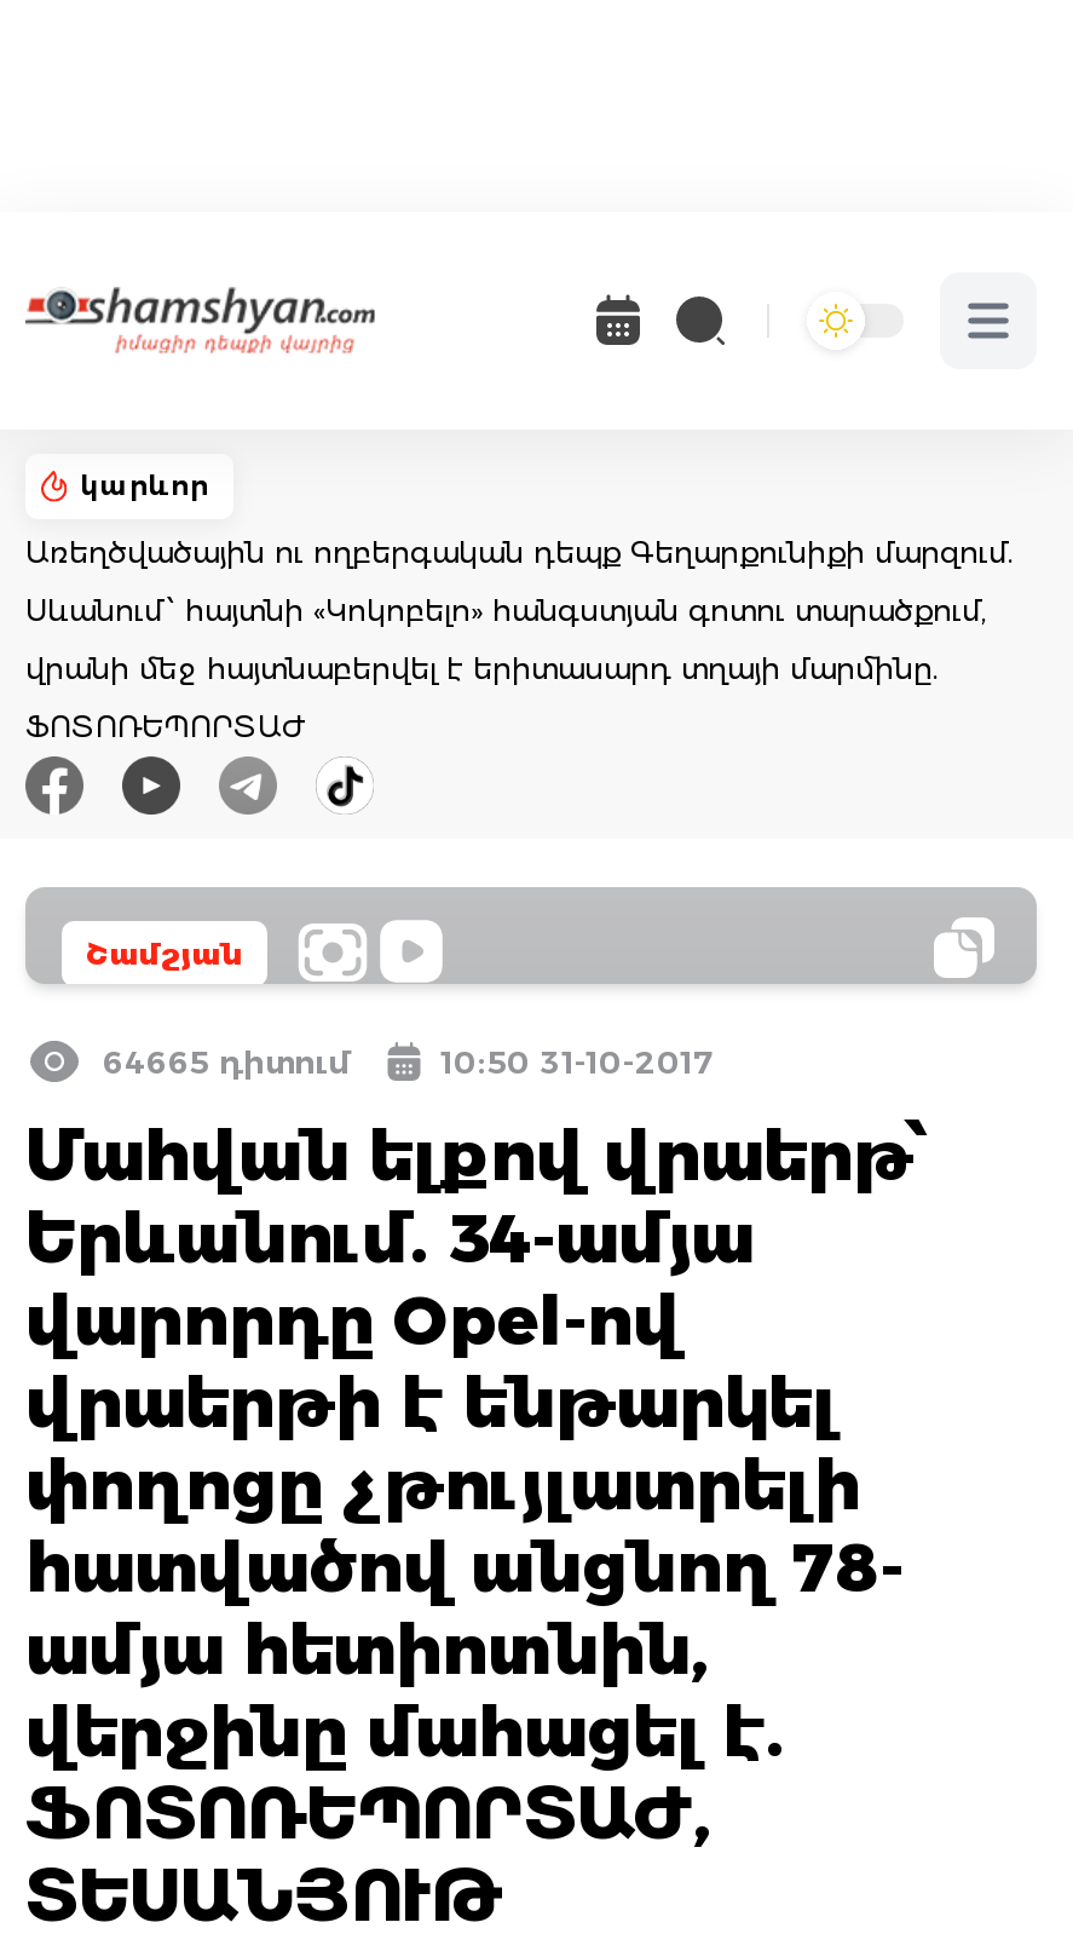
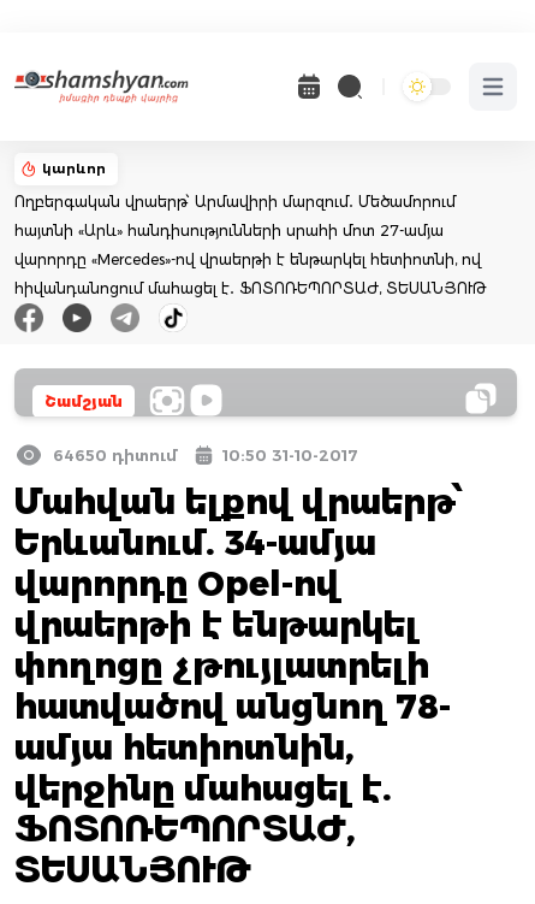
- Առեղծվածային ու ողբերգական դեպք Գեղարքունիքի մարզում.
+ Ողբերգական վրաերթ՝ Արմավիրի մարզում․ Մեծամորում

- Սևանում՝ հայտնի «Կոկոբելո» հանգստյան գոտու տարածքում,
+ հայտնի «Արև» հանդիսությունների սրահի մոտ 27-ամյա

- վրանի մեջ հայտնաբերվել է երիտասարդ տղայի մարմինը.
+ վարորդը «Mercedes»-ով վրաերթի է ենթարկել հետիոտնի, ով

- ՖՈՏՈՌԵՊՈՐՏԱԺ
+ հիվանդանոցում մահացել է․ ՖՈՏՈՌԵՊՈՐՏԱԺ, ՏԵՍԱՆՅՈՒԹ

- 64665 դիտում
+ 64650 դիտում
